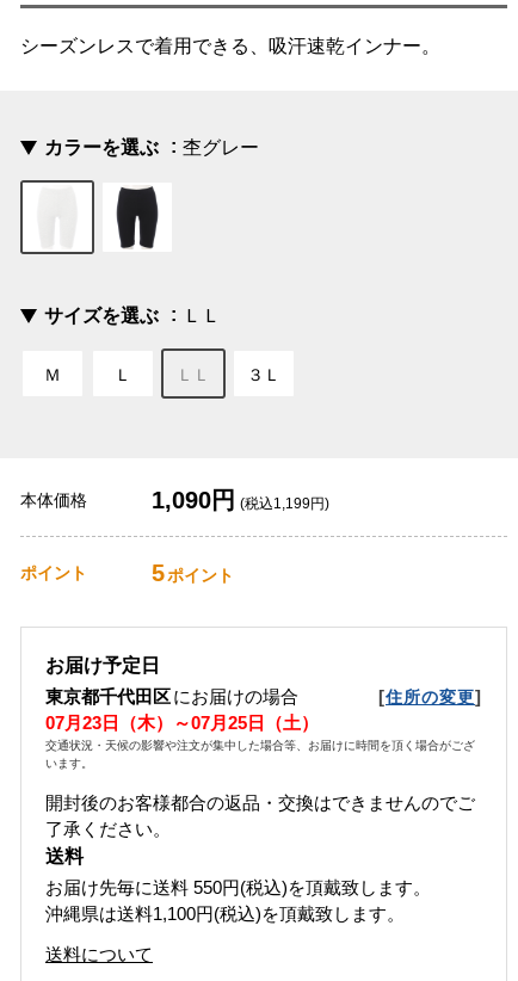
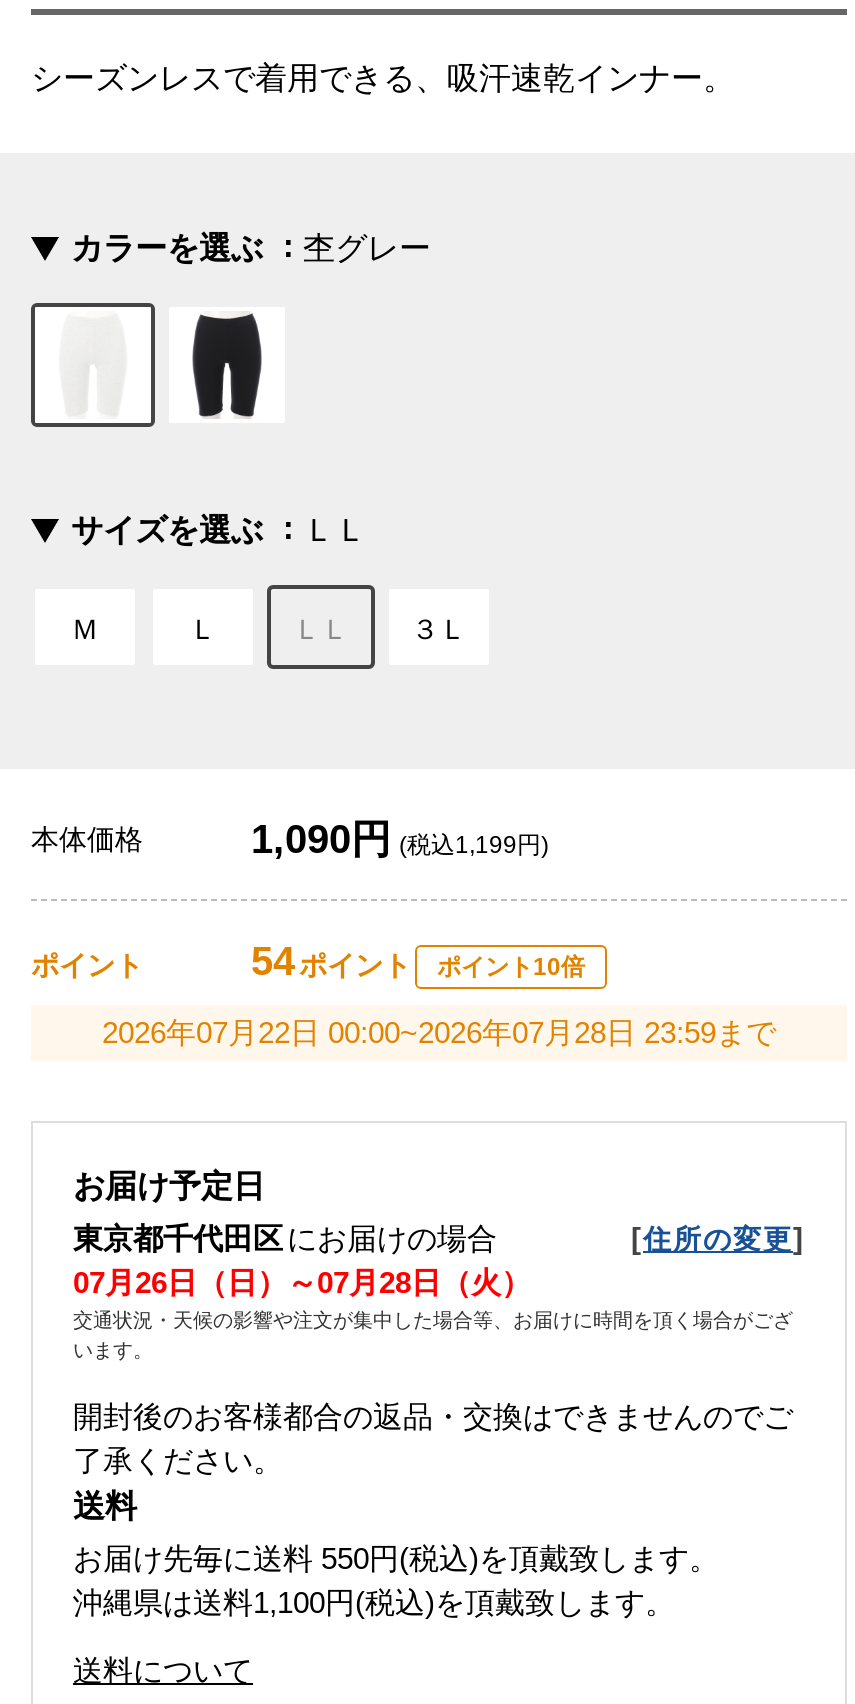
- 5 ポイント
+ 54 ポイント
+ ポイント10倍
+ 2026年07月22日 00:00~2026年07月28日 23:59まで

- 07月23日（木）～07月25日（土）
+ 07月26日（日）～07月28日（火）
